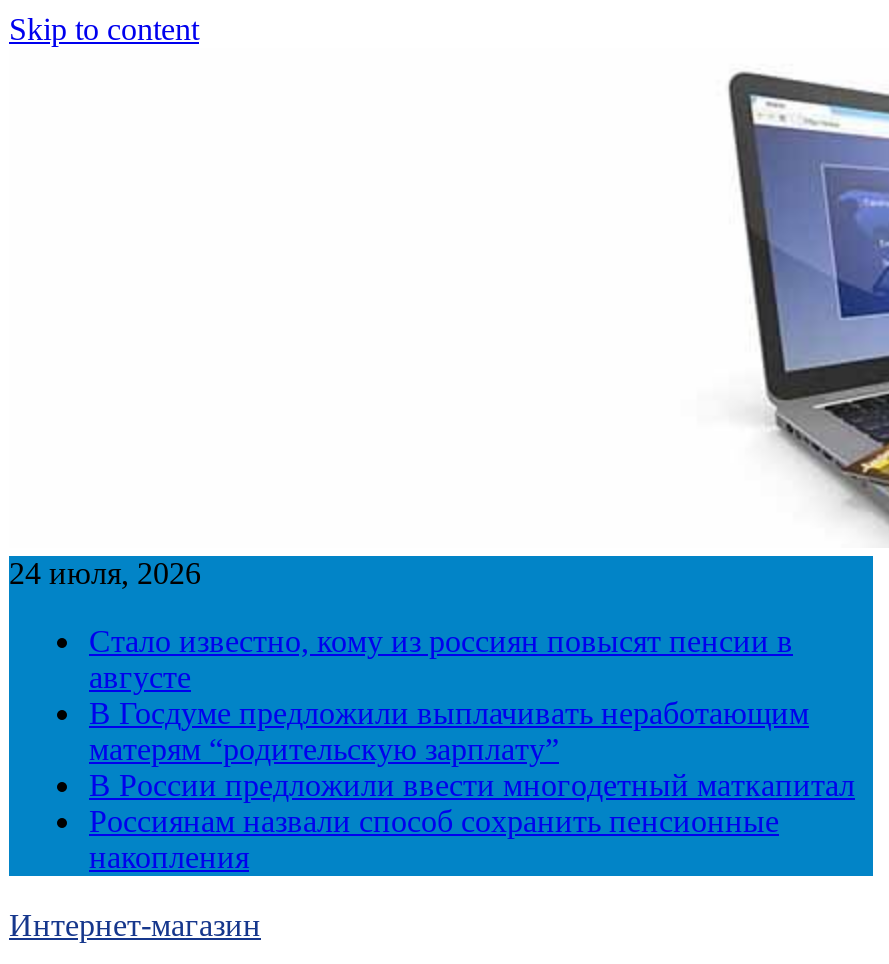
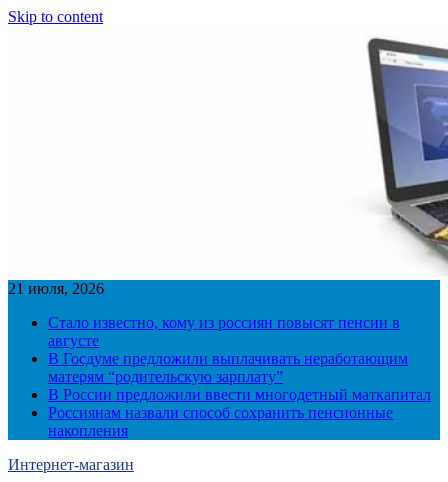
- 24 июля, 2026
+ 21 июля, 2026
